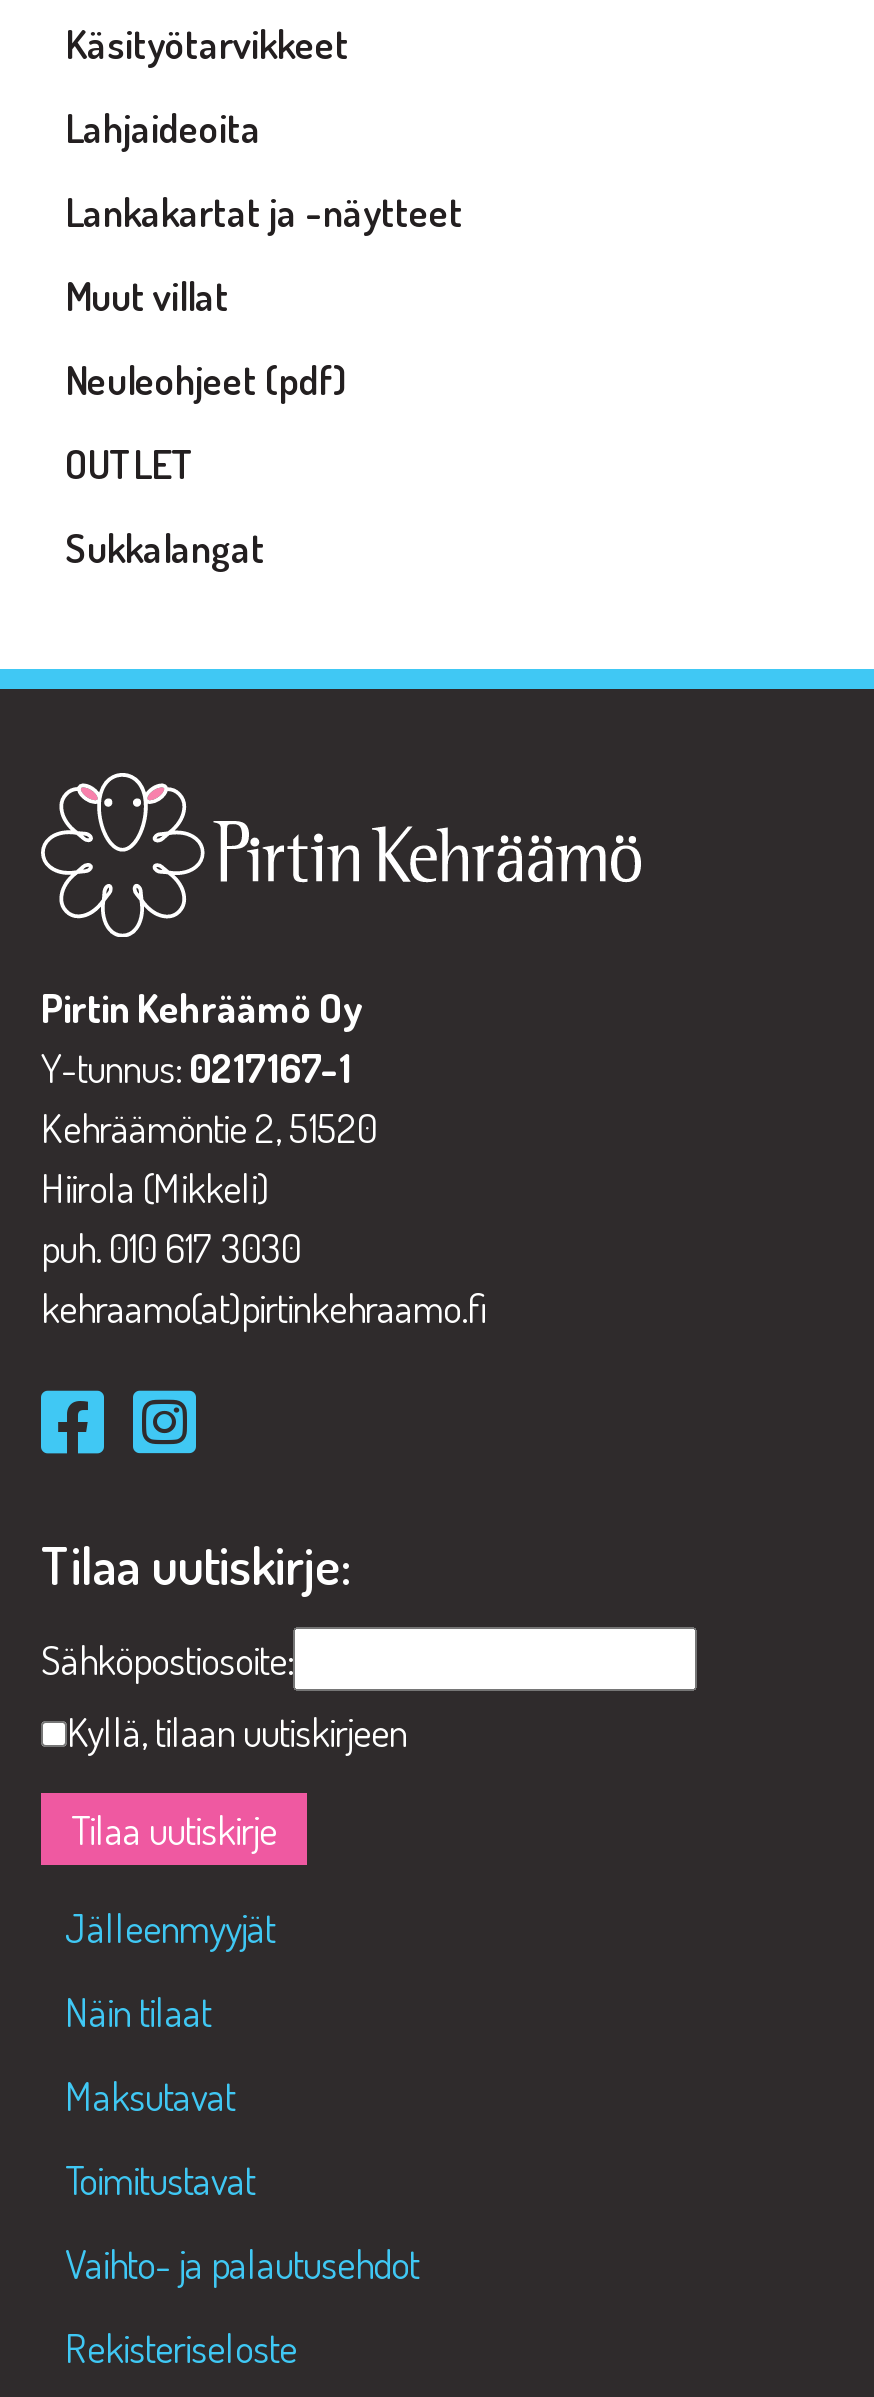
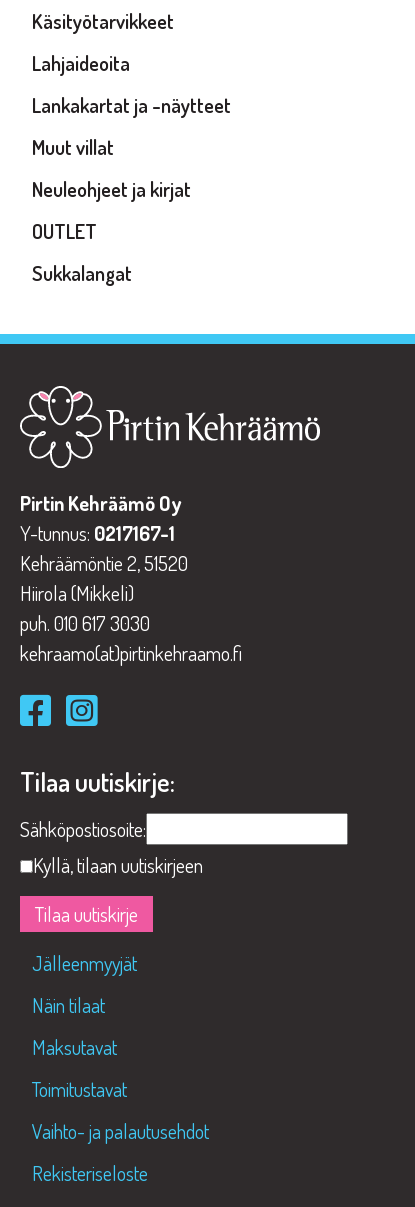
- Neuleohjeet (pdf)
+ Neuleohjeet ja kirjat
